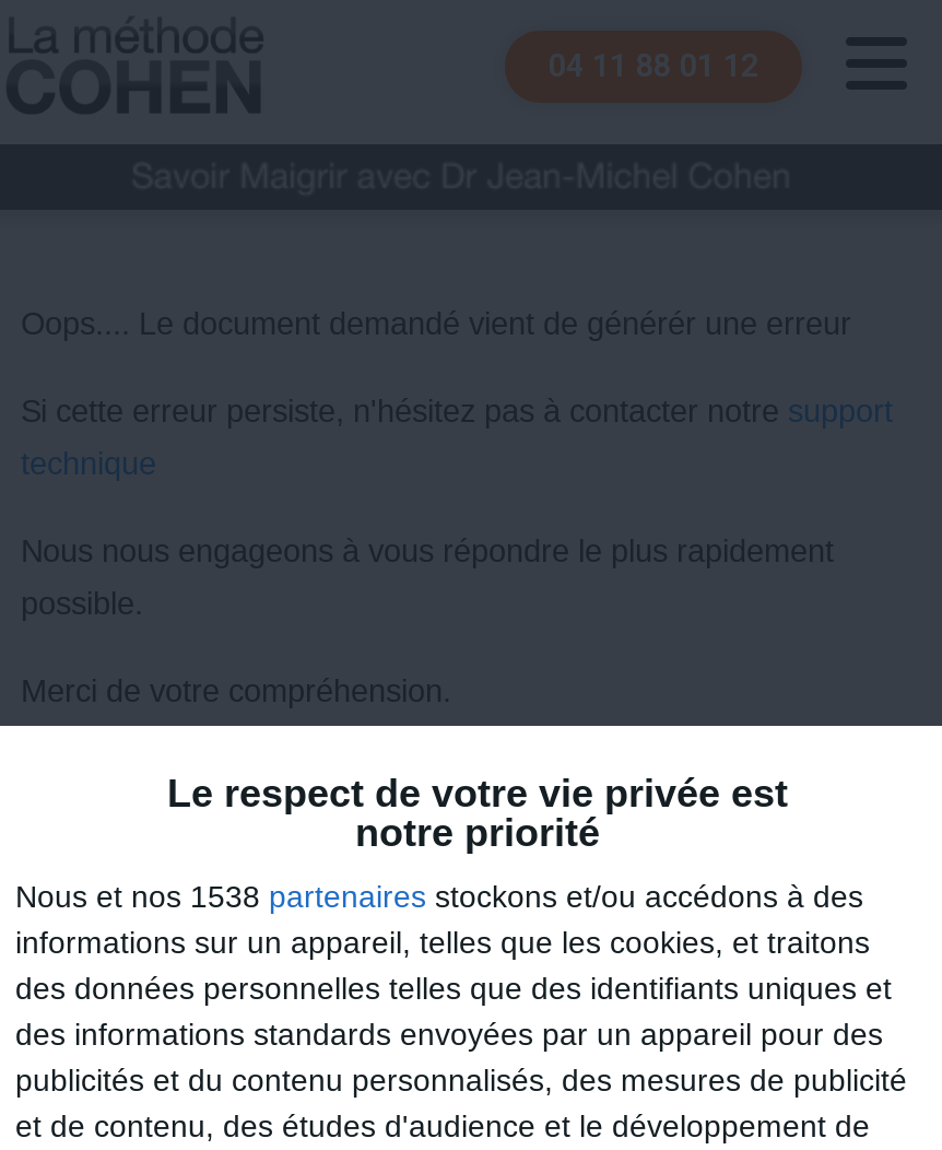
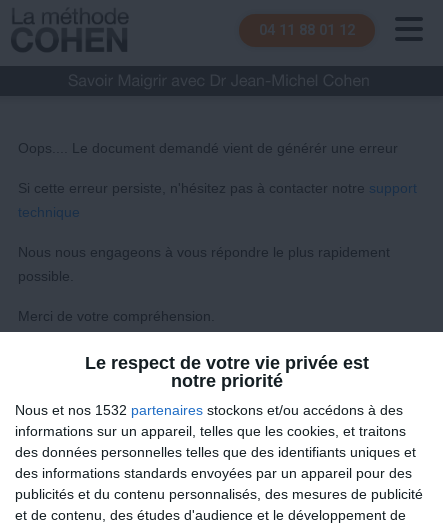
- Nous et nos 1538 partenaires stockons et/ou accédons à des
+ Nous et nos 1532 partenaires stockons et/ou accédons à des
